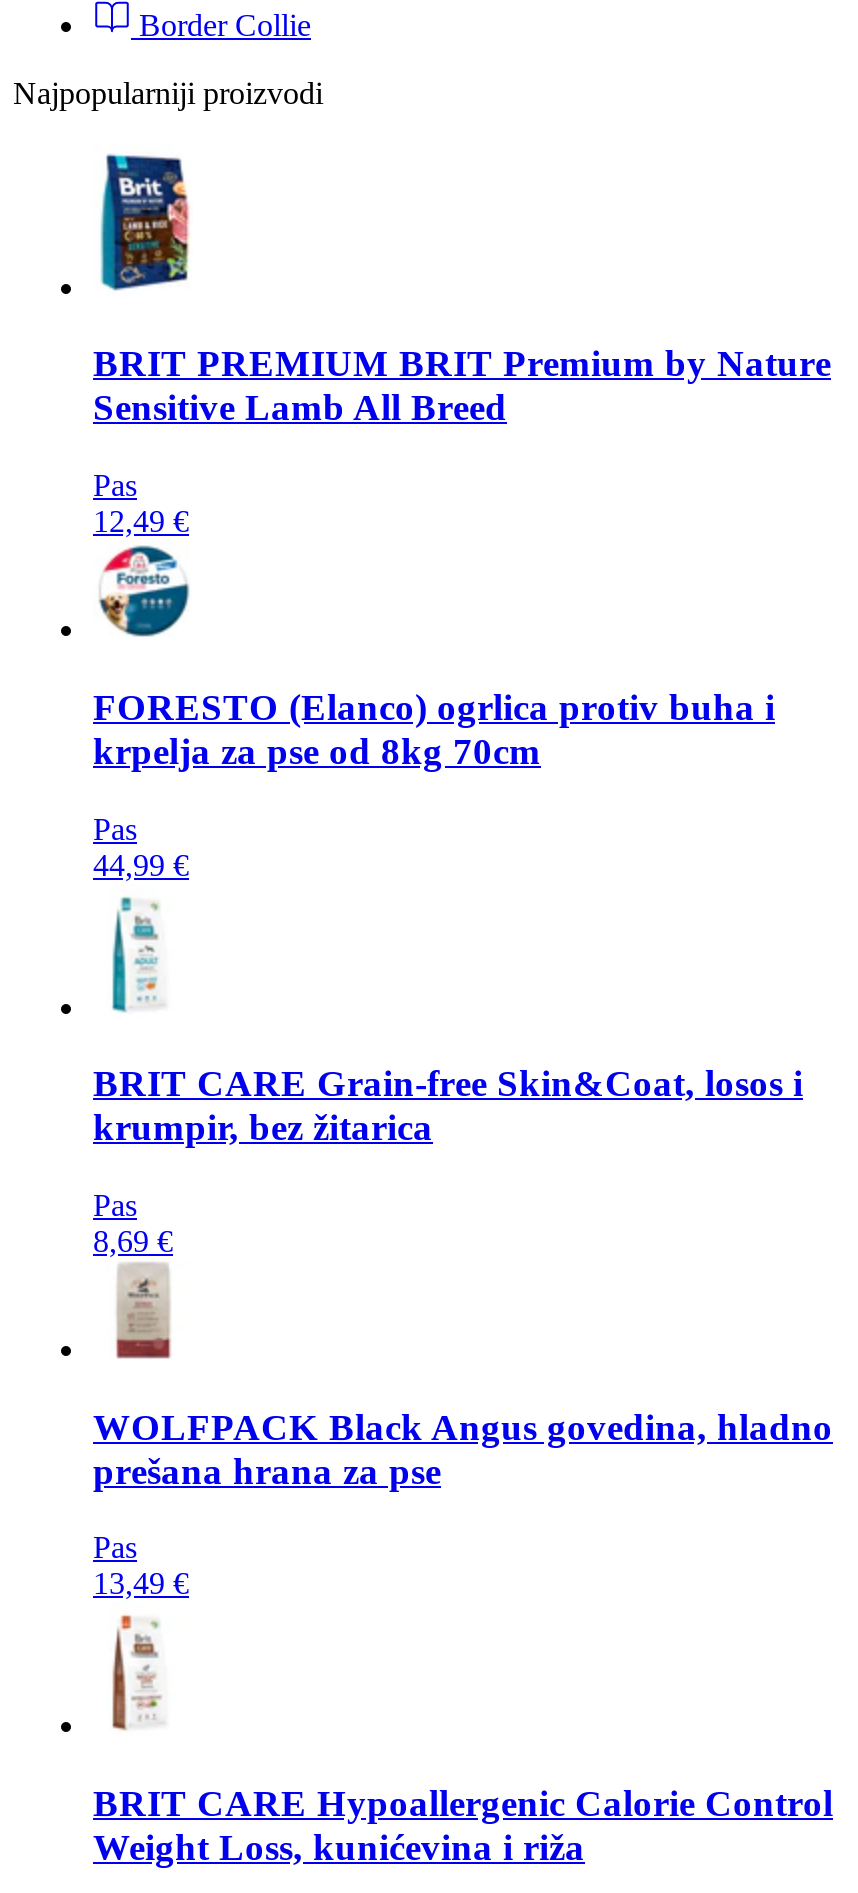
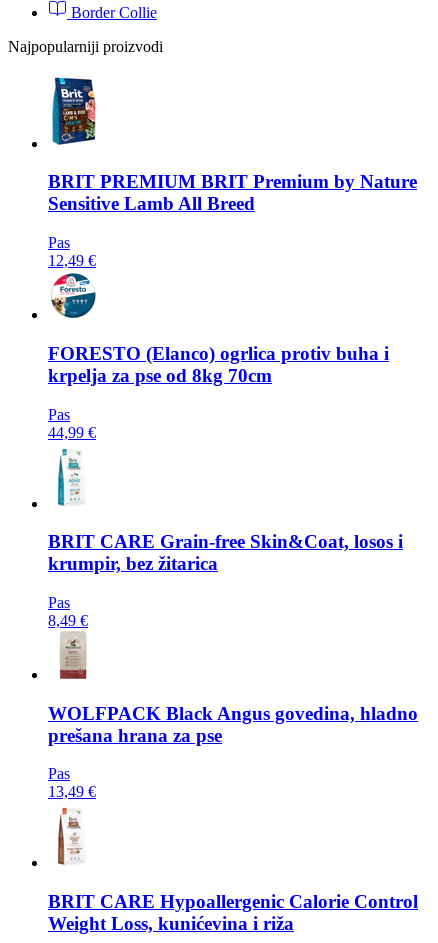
- 8,69 €
+ 8,49 €
